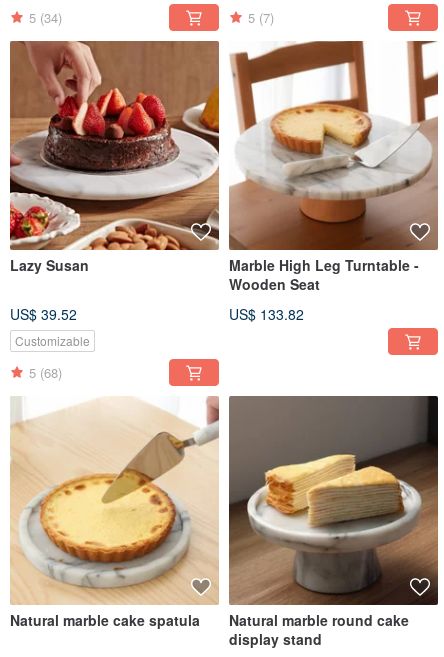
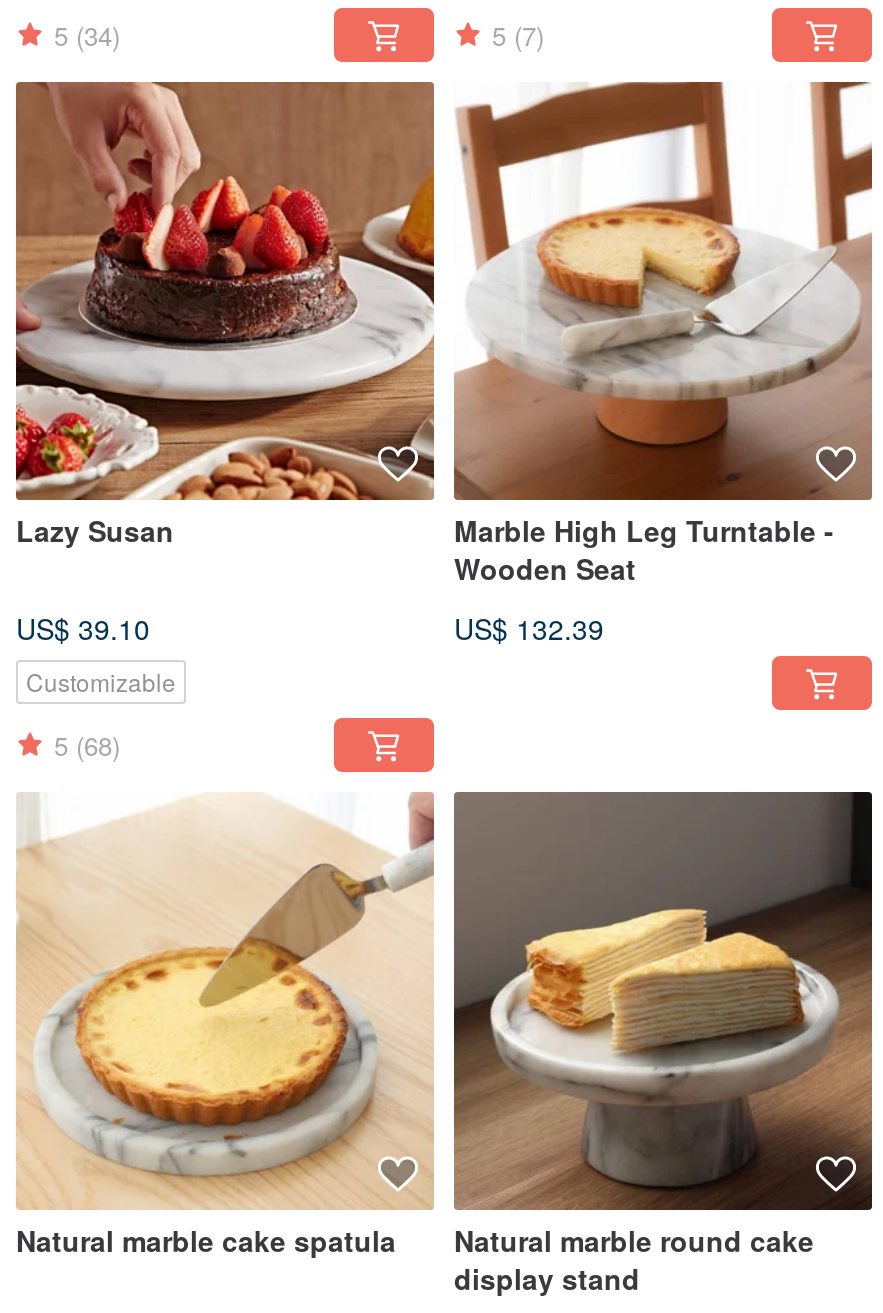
- US$ 39.52
+ US$ 39.10

- US$ 133.82
+ US$ 132.39
